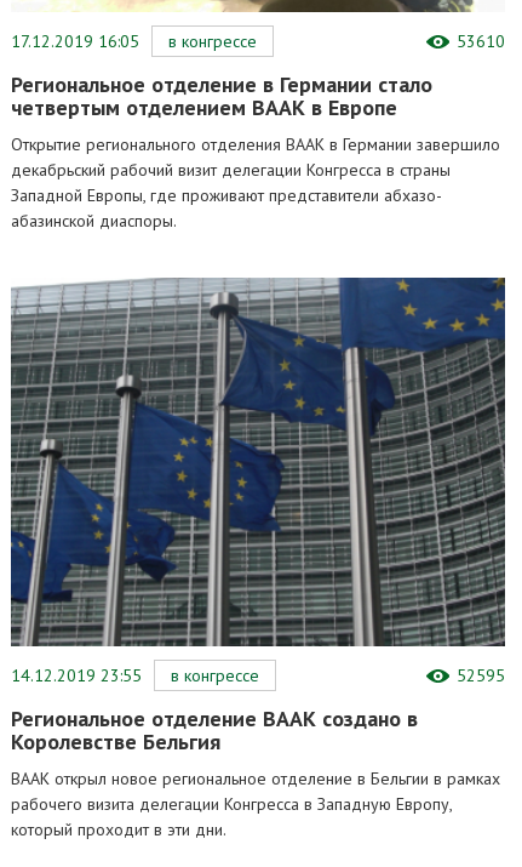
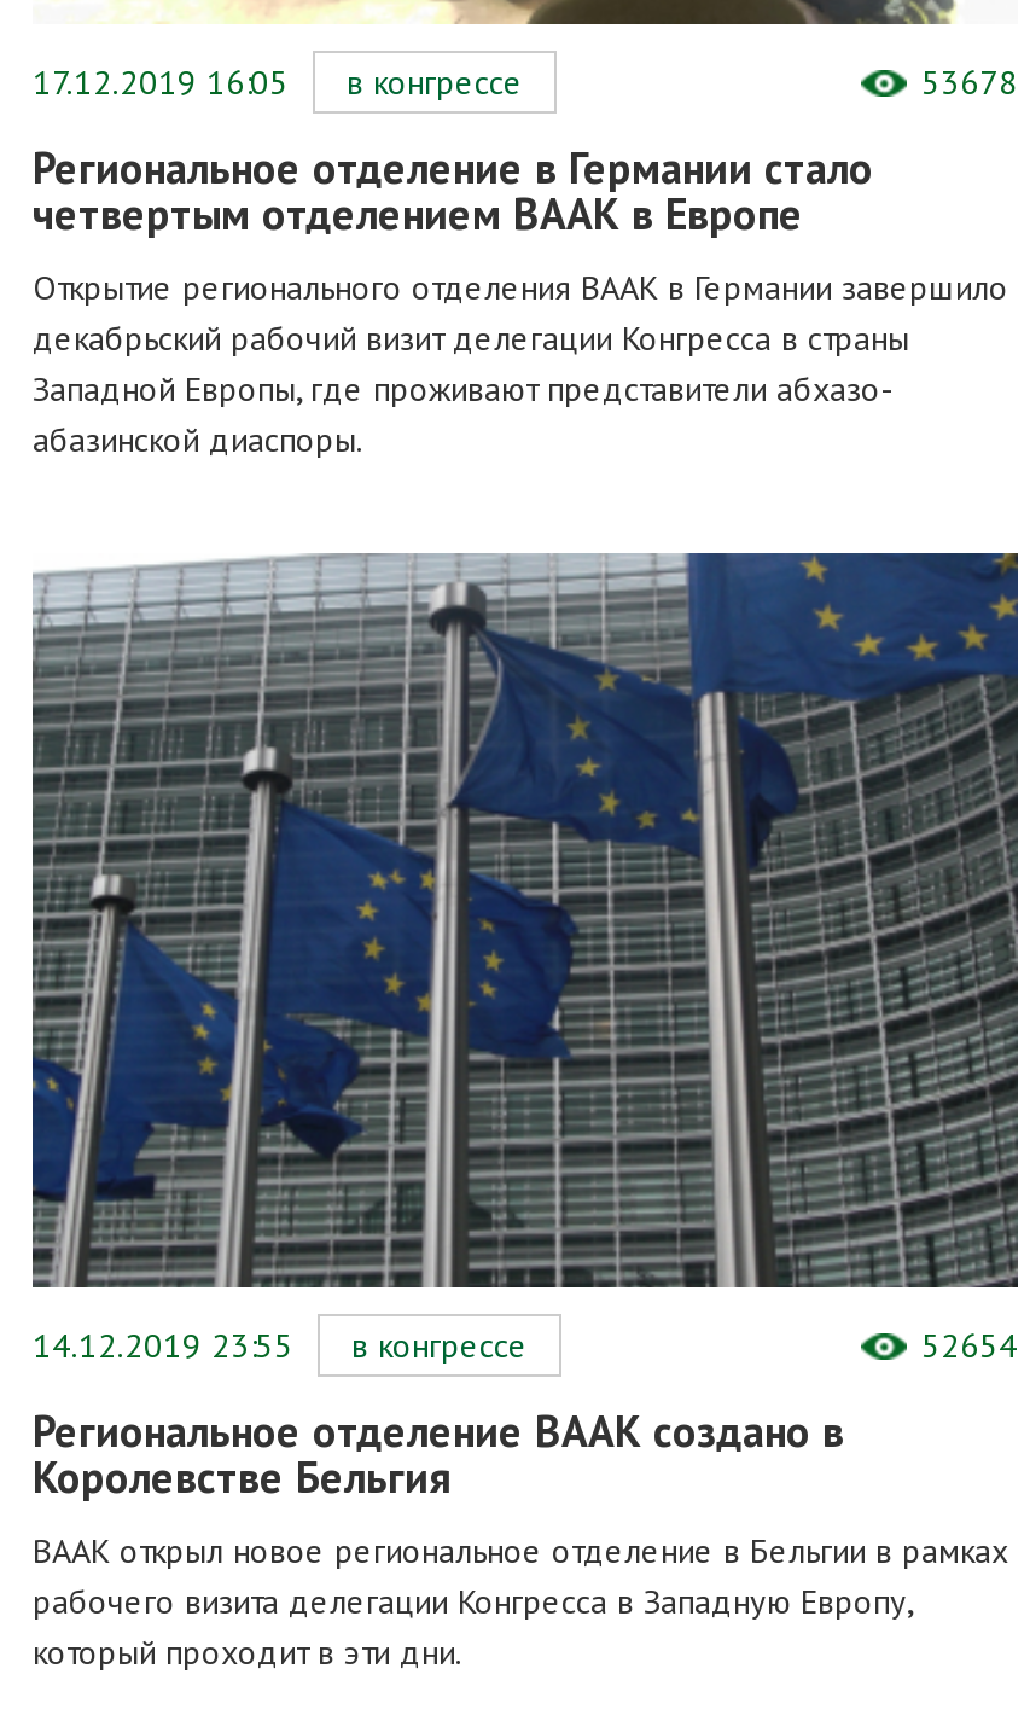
- 53610
+ 53678

- 52595
+ 52654
